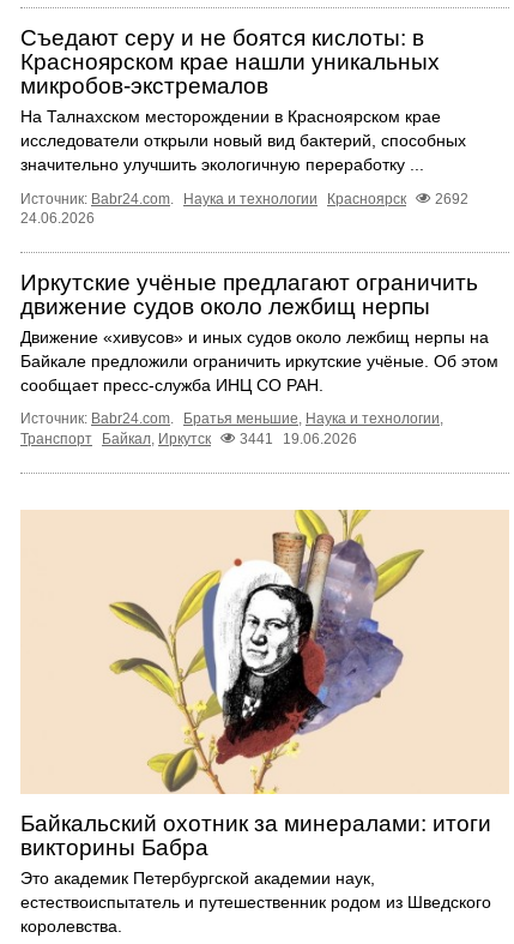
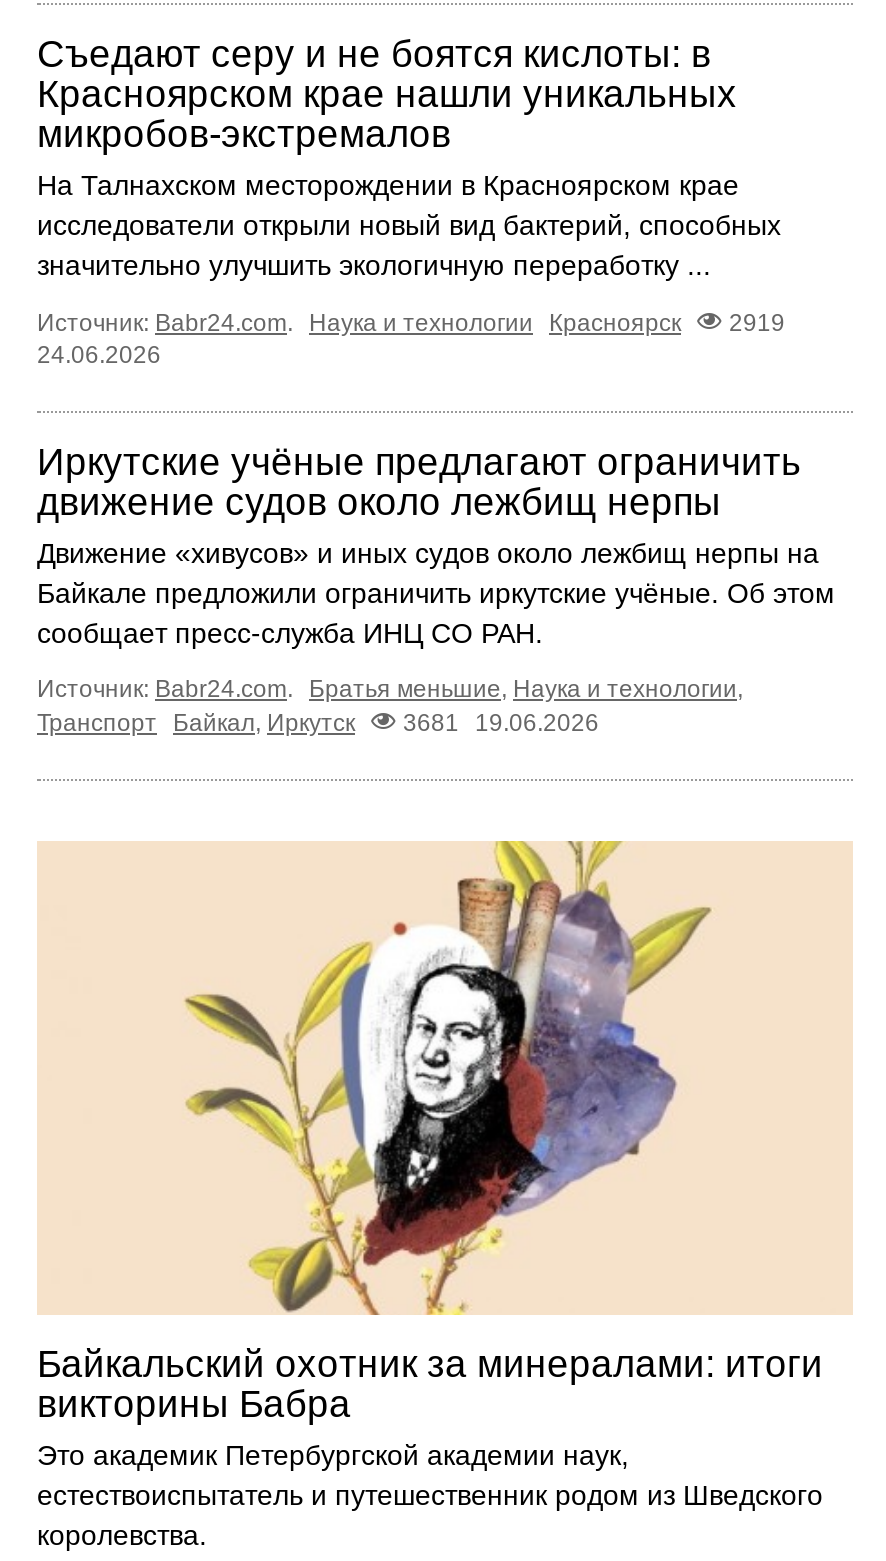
- Источник: Babr24.com. Наука и технологии Красноярск 2692
+ Источник: Babr24.com. Наука и технологии Красноярск 2919

- Транспорт Байкал, Иркутск 3441 19.06.2026
+ Транспорт Байкал, Иркутск 3681 19.06.2026
